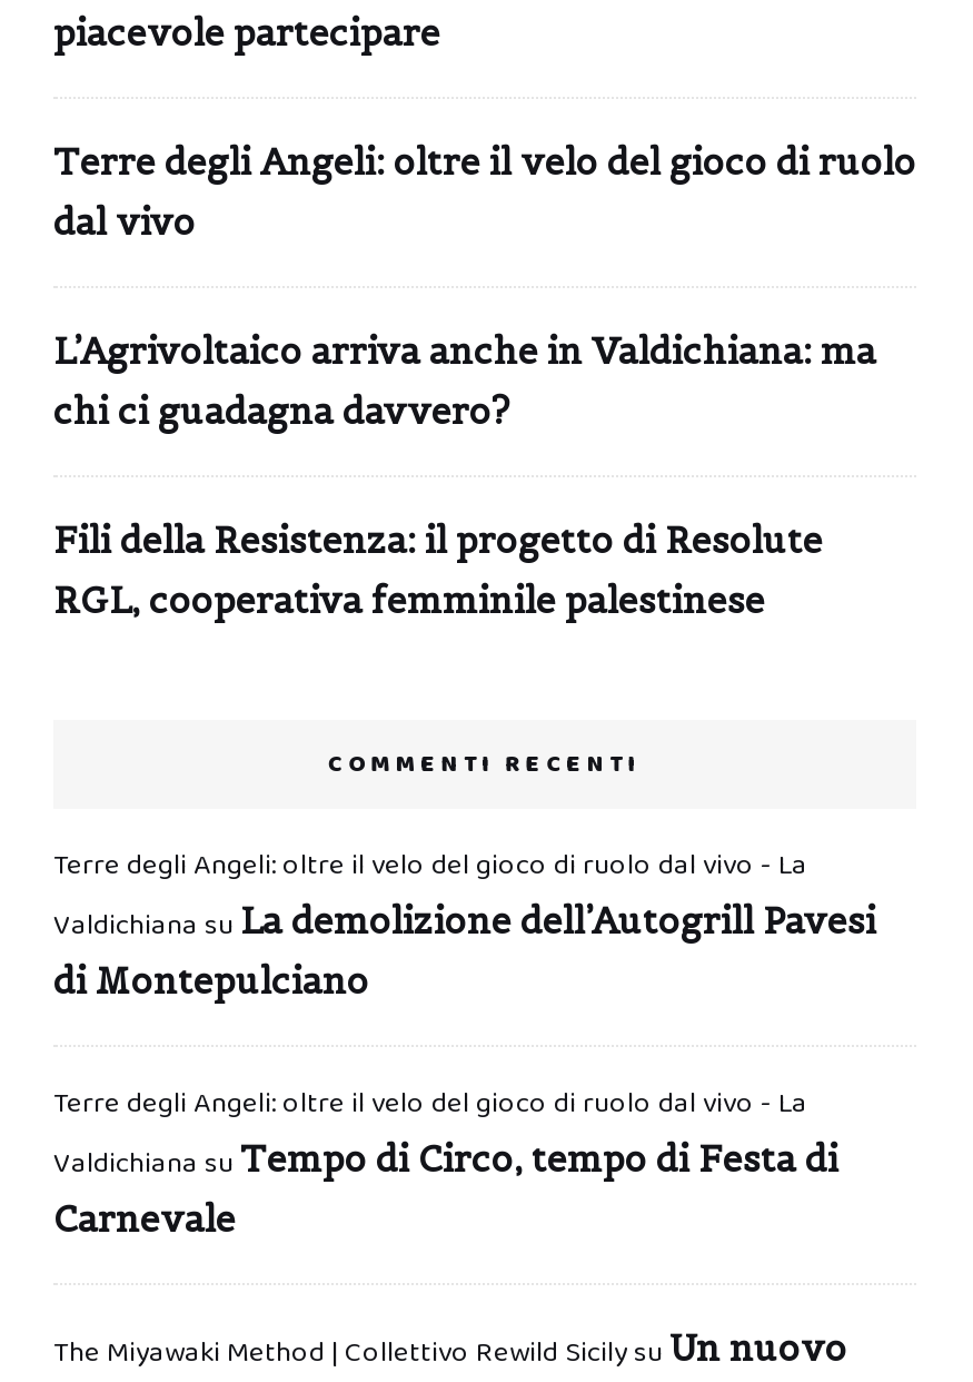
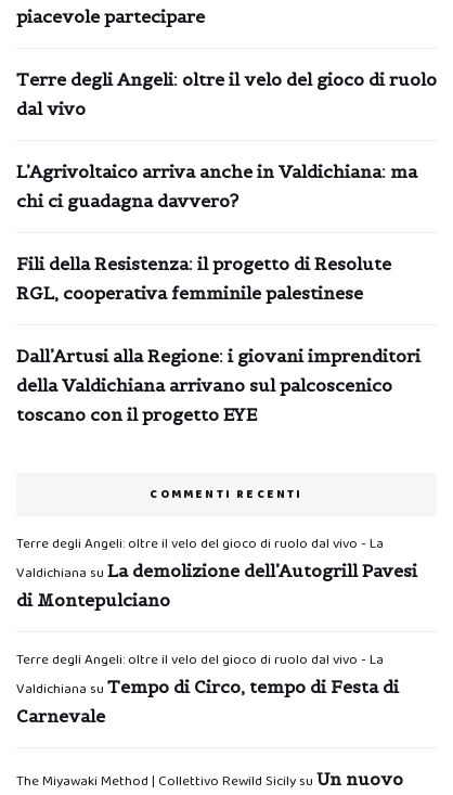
+ Dall’Artusi alla Regione: i giovani imprenditori
+ della Valdichiana arrivano sul palcoscenico
+ toscano con il progetto EYE
